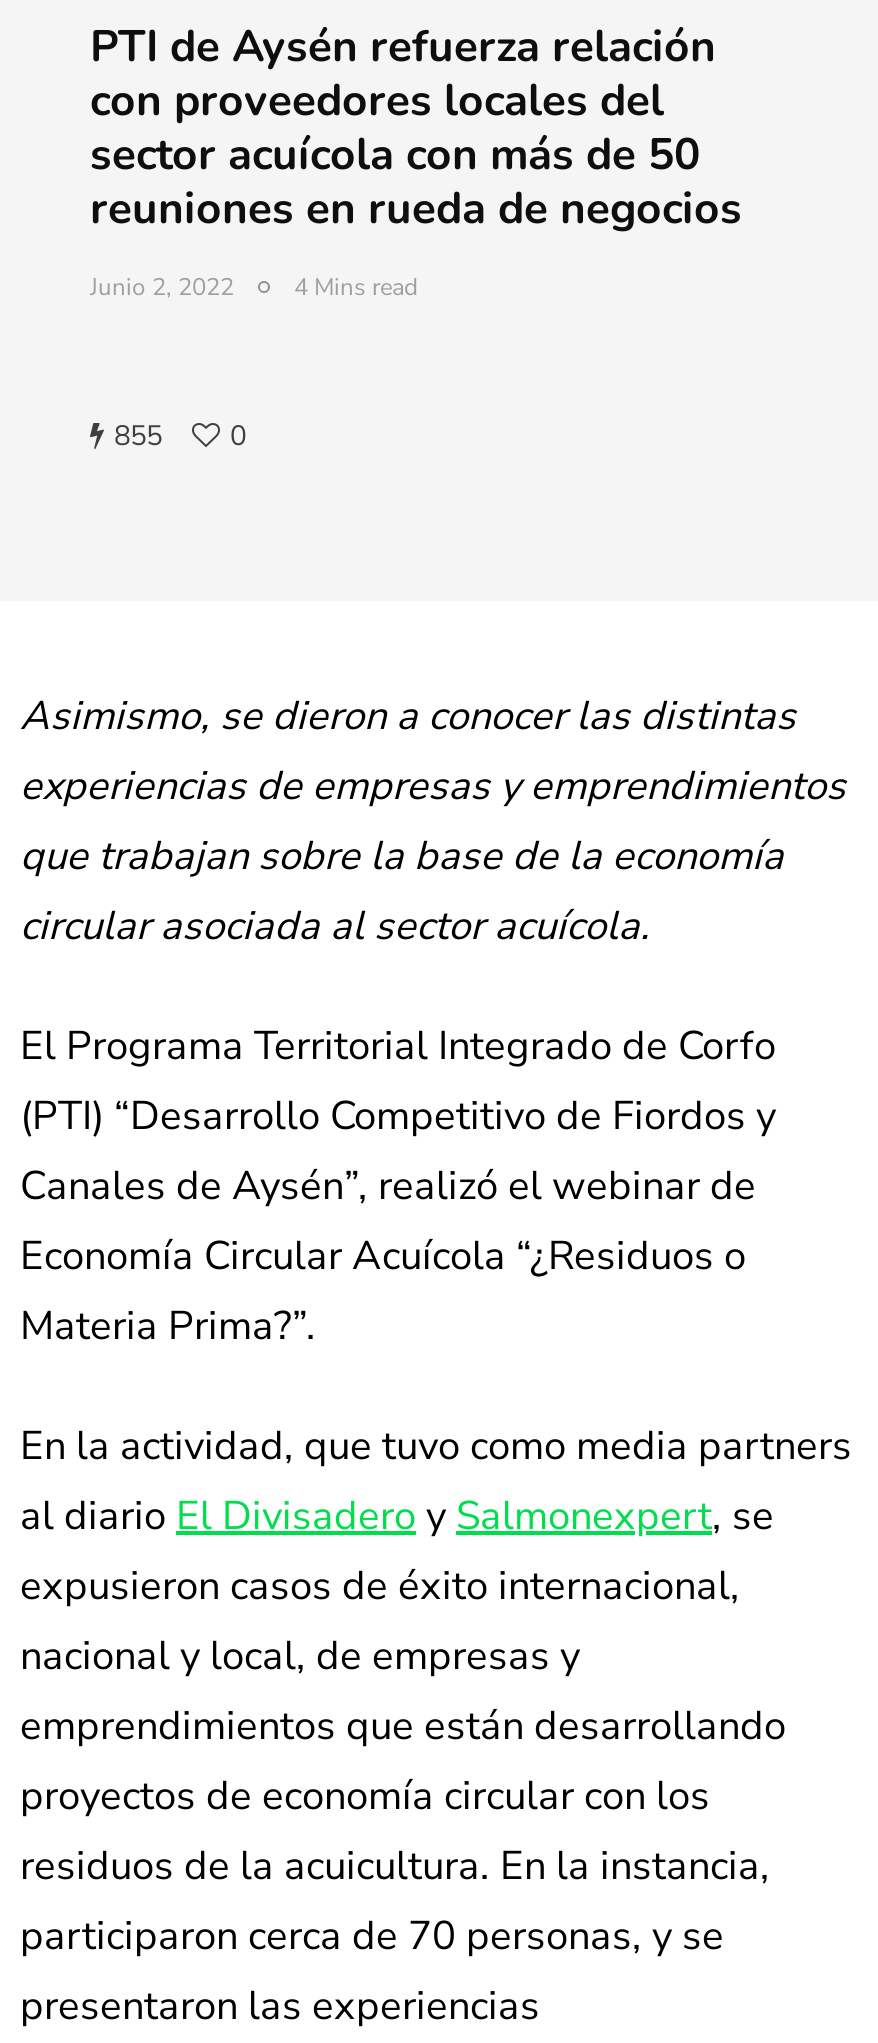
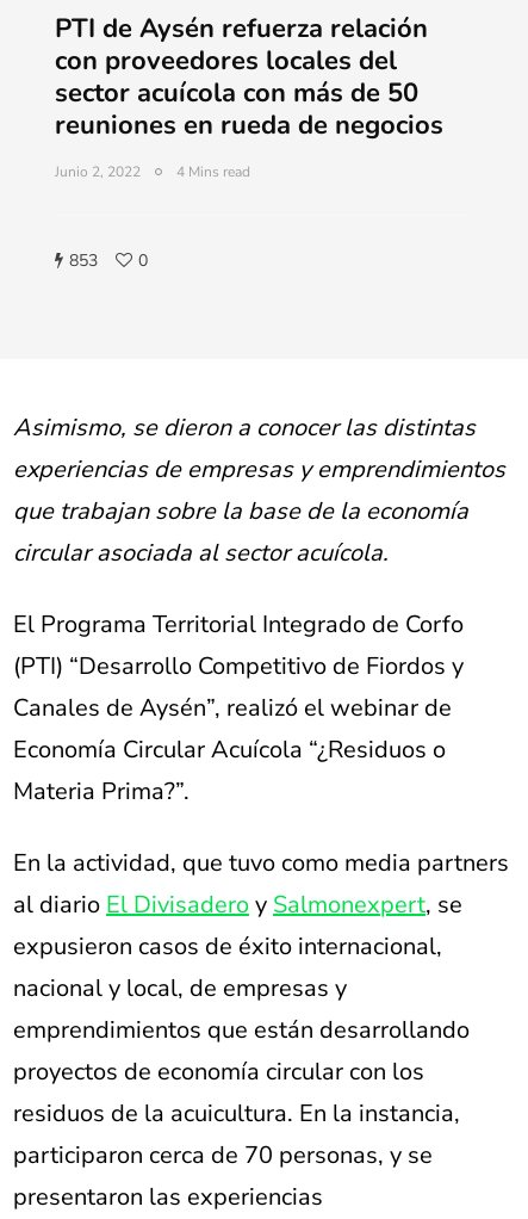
- 855 0
+ 853 0
